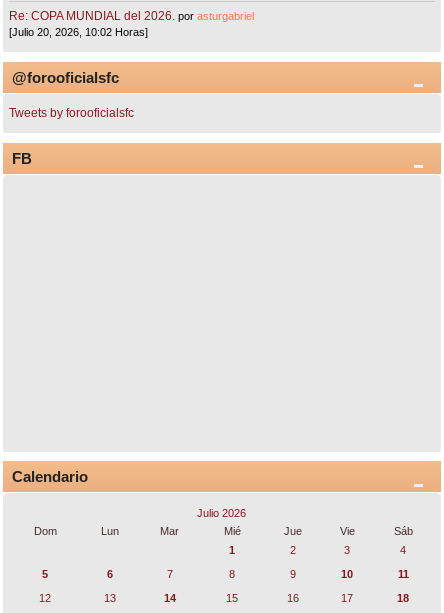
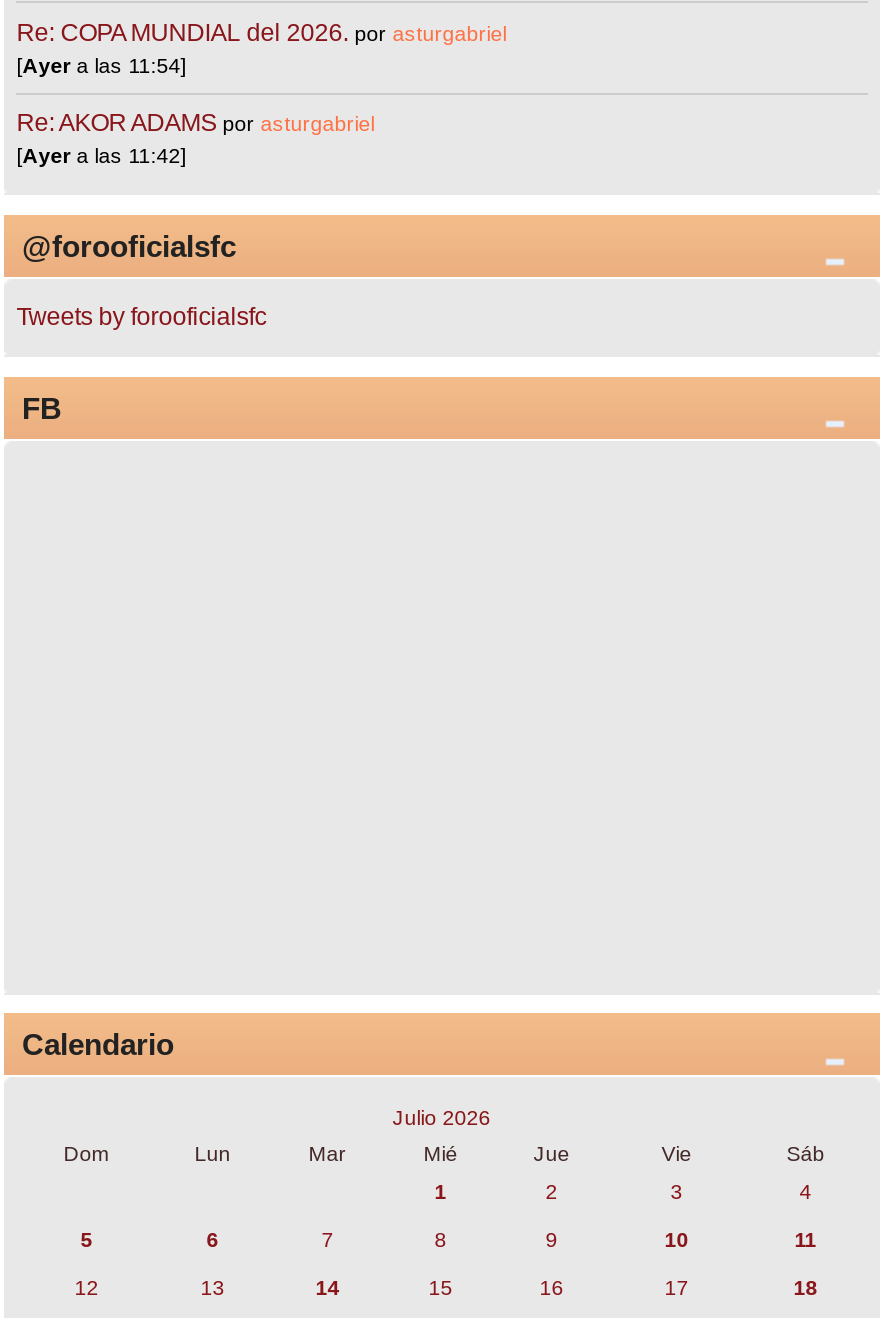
- [Julio 20, 2026, 10:02 Horas]
+ [Ayer a las 11:54]
+ Re: AKOR ADAMS por asturgabriel
+ [Ayer a las 11:42]
